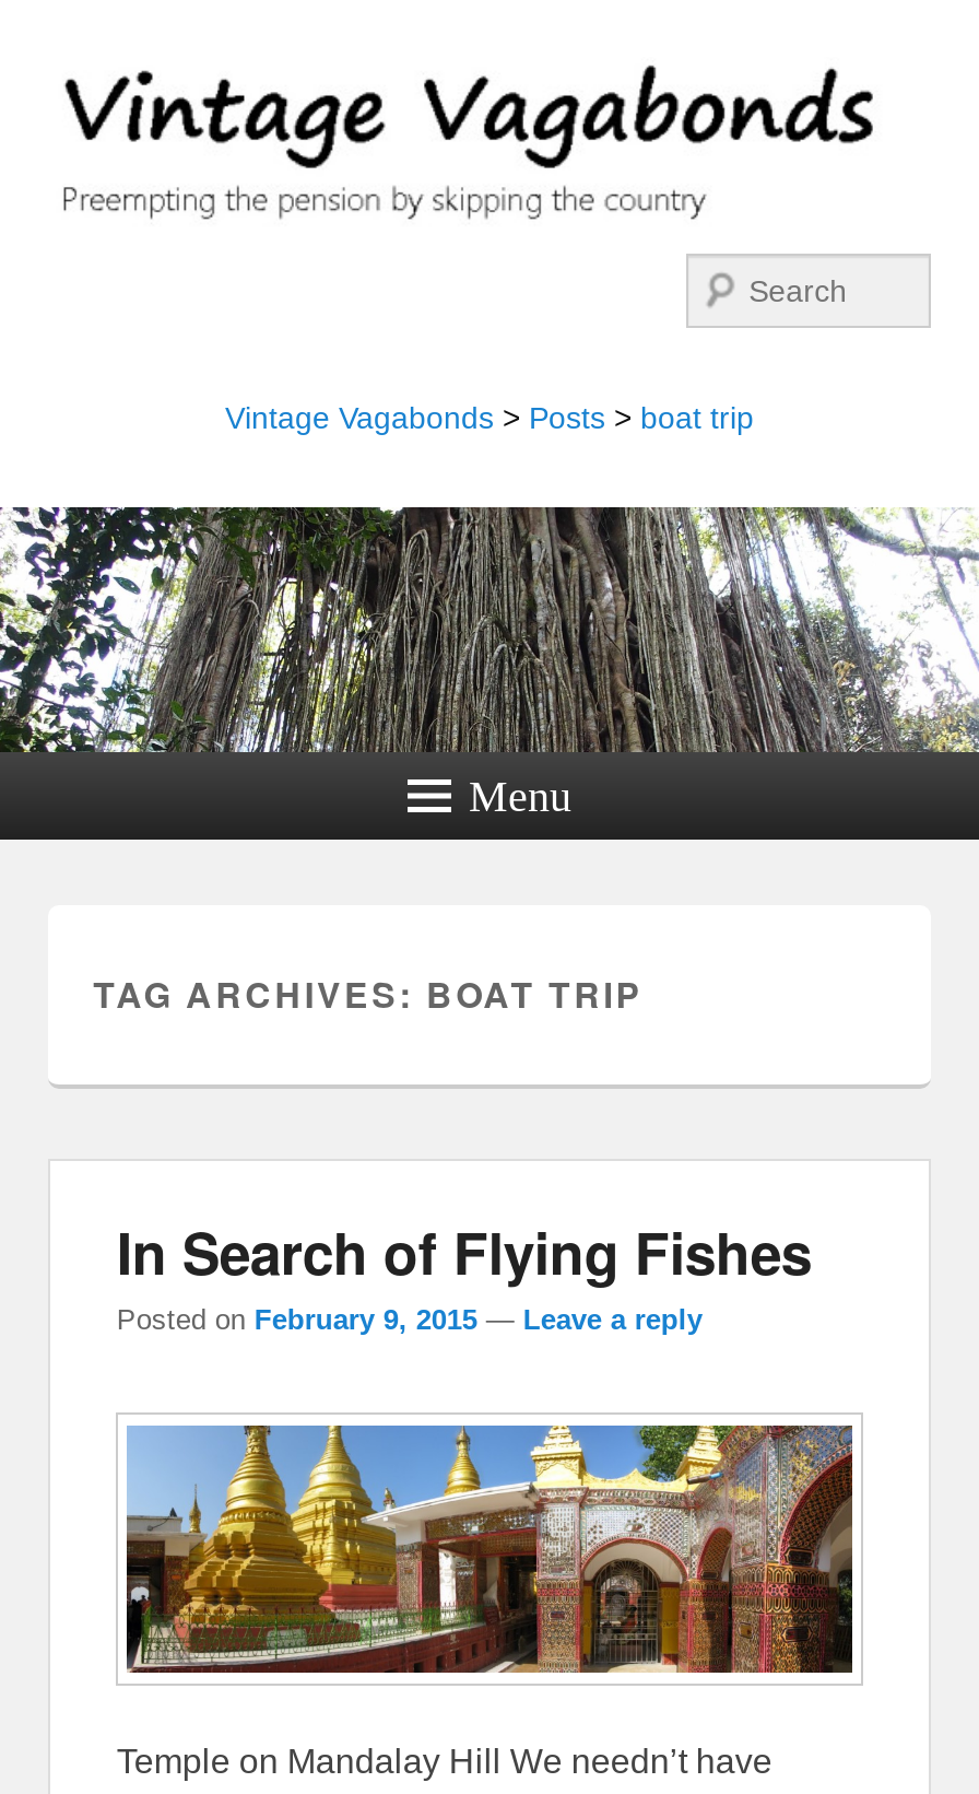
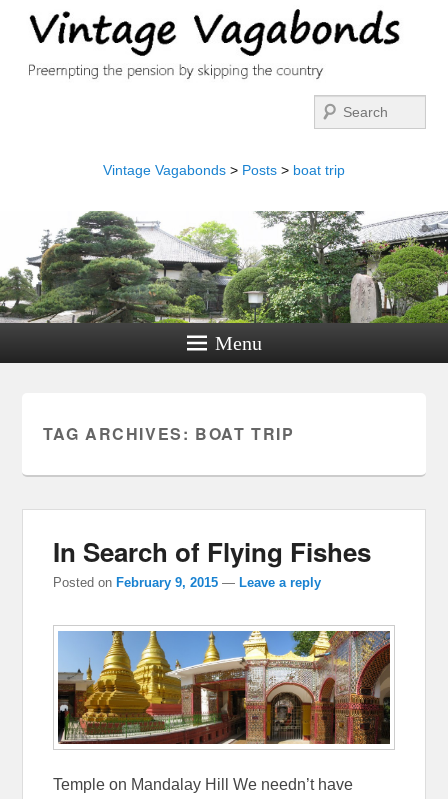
- [image]
+ [image]
